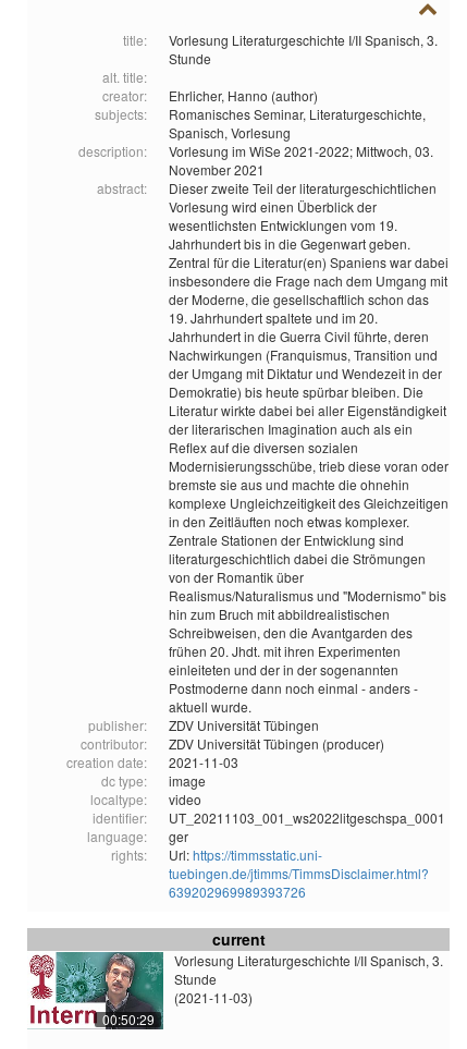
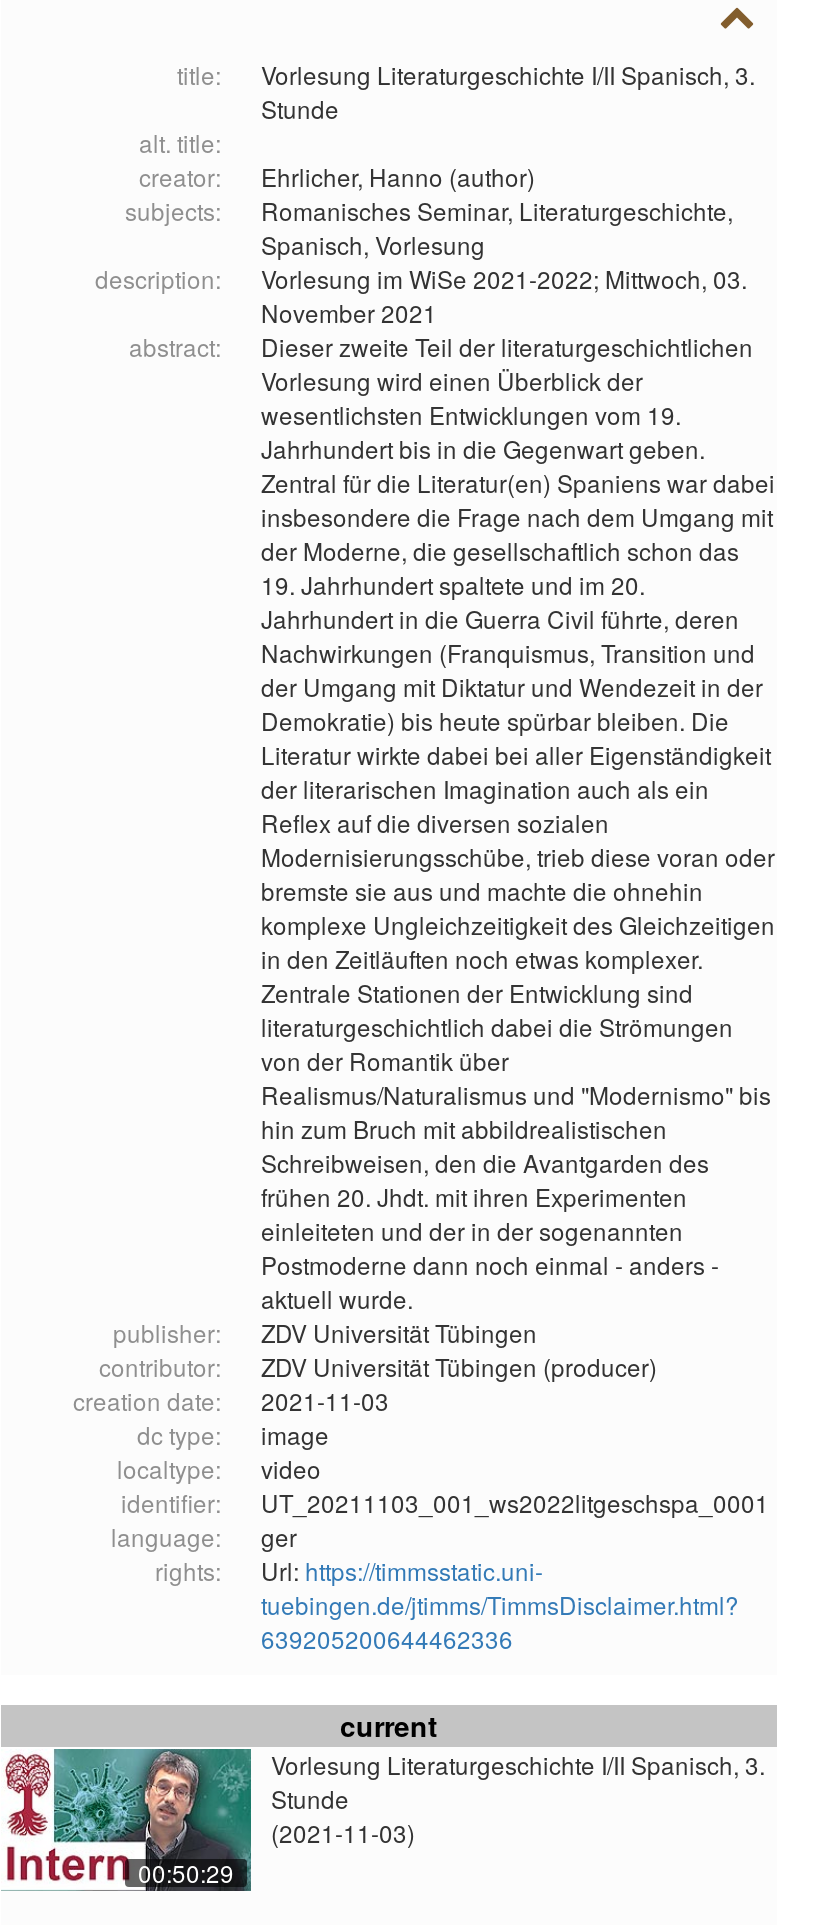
- 639202969989393726
+ 639205200644462336
